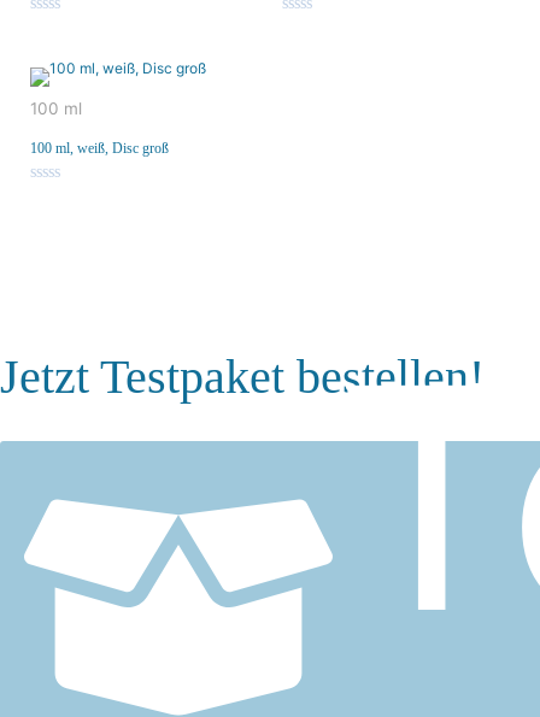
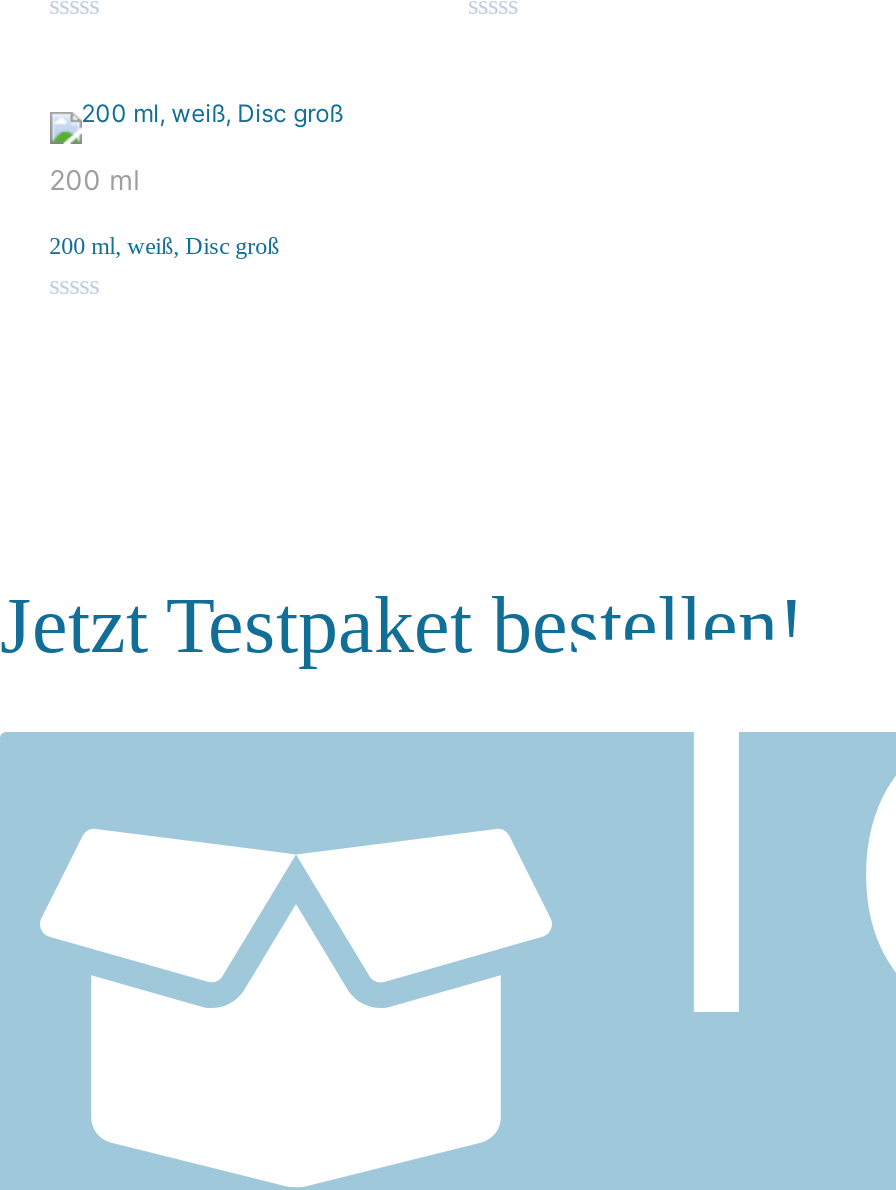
- 100 ml
+ 200 ml

- 100 ml, weiß, Disc groß
+ 200 ml, weiß, Disc groß
